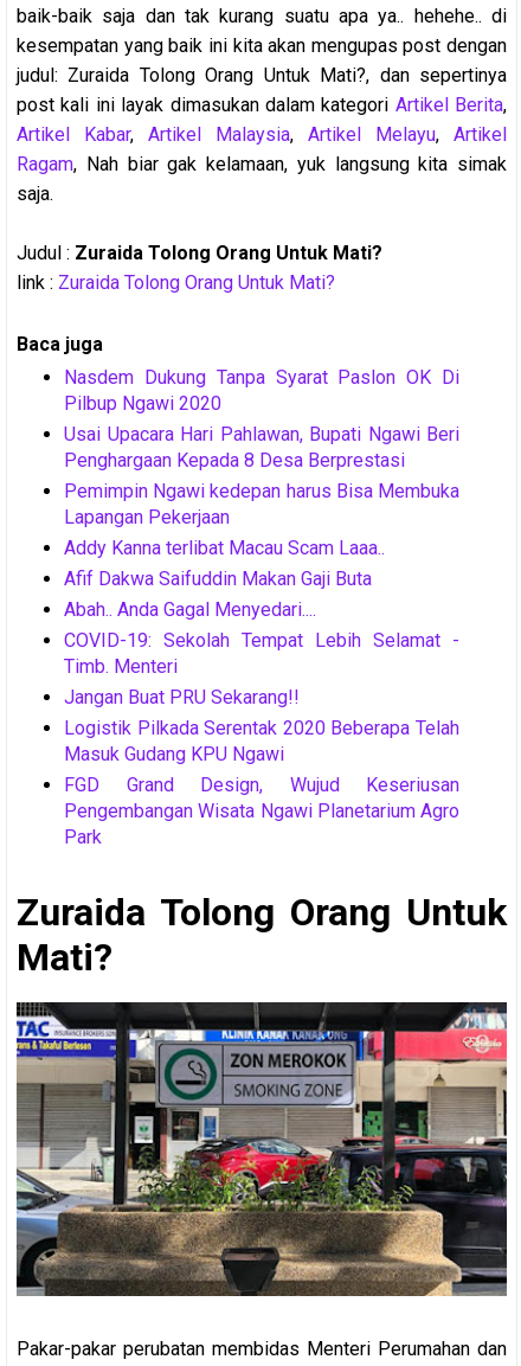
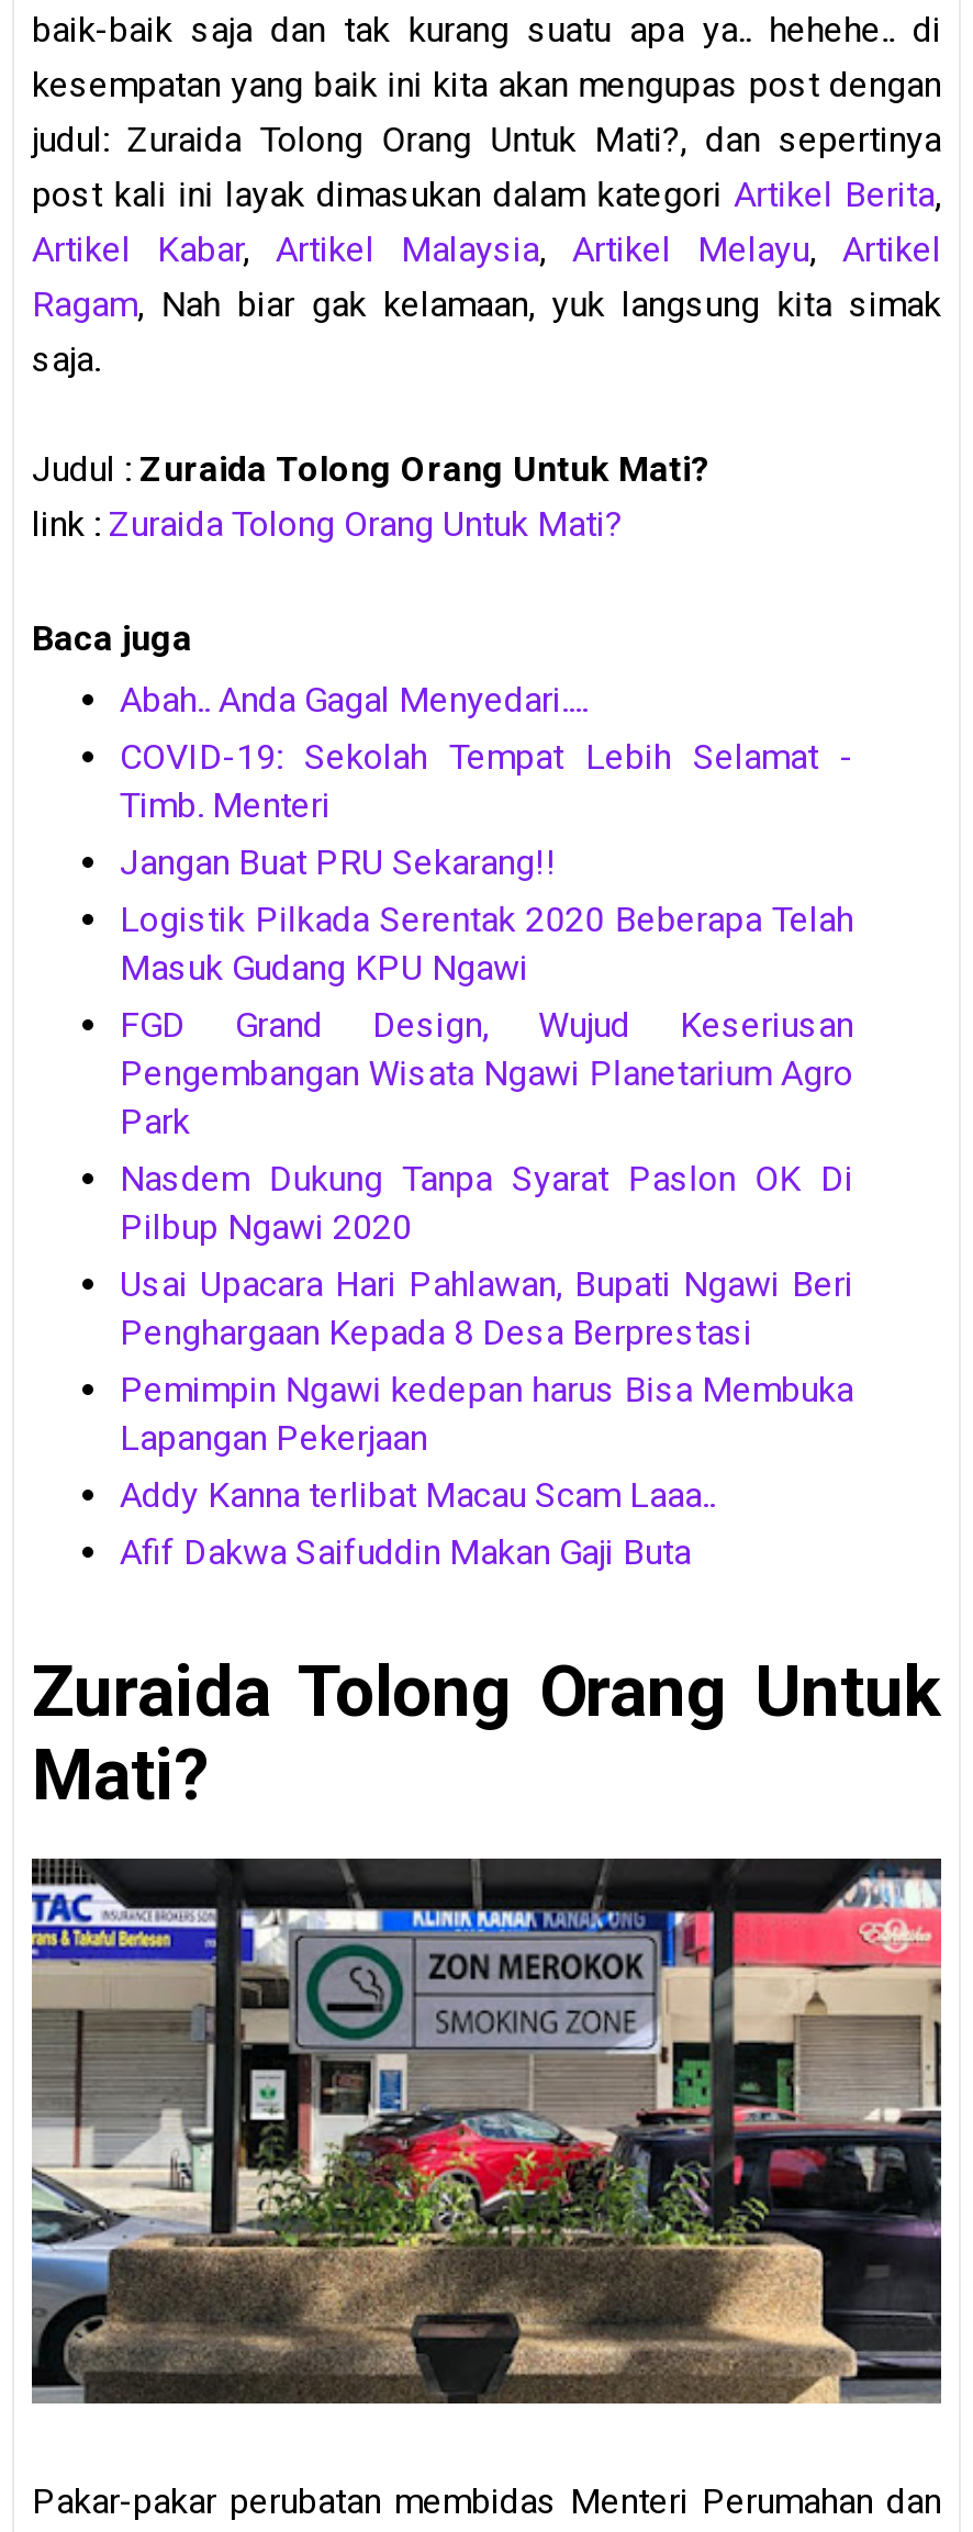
moved down: Nasdem Dukung Tanpa Syarat Paslon OK Di | Pilbup Ngawi 2020 | Usai Upacara Hari Pahlawan, Bupati Ngawi Beri | Penghargaan Kepada 8 Desa Berprestasi | Pemimpin Ngawi kedepan harus Bisa Membuka | Lapangan Pekerjaan | Addy Kanna terlibat Macau Scam Laaa.. | Afif Dakwa Saifuddin Makan Gaji Buta

moved up: Abah.. Anda Gagal Menyedari.... | COVID-19: Sekolah Tempat Lebih Selamat - | Timb. Menteri | ... | Pengembangan Wisata Ngawi Planetarium Agro | Park
